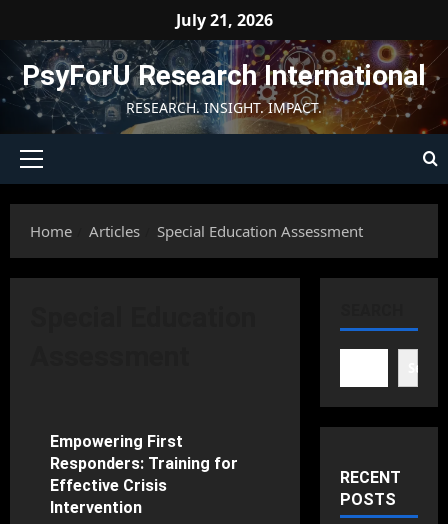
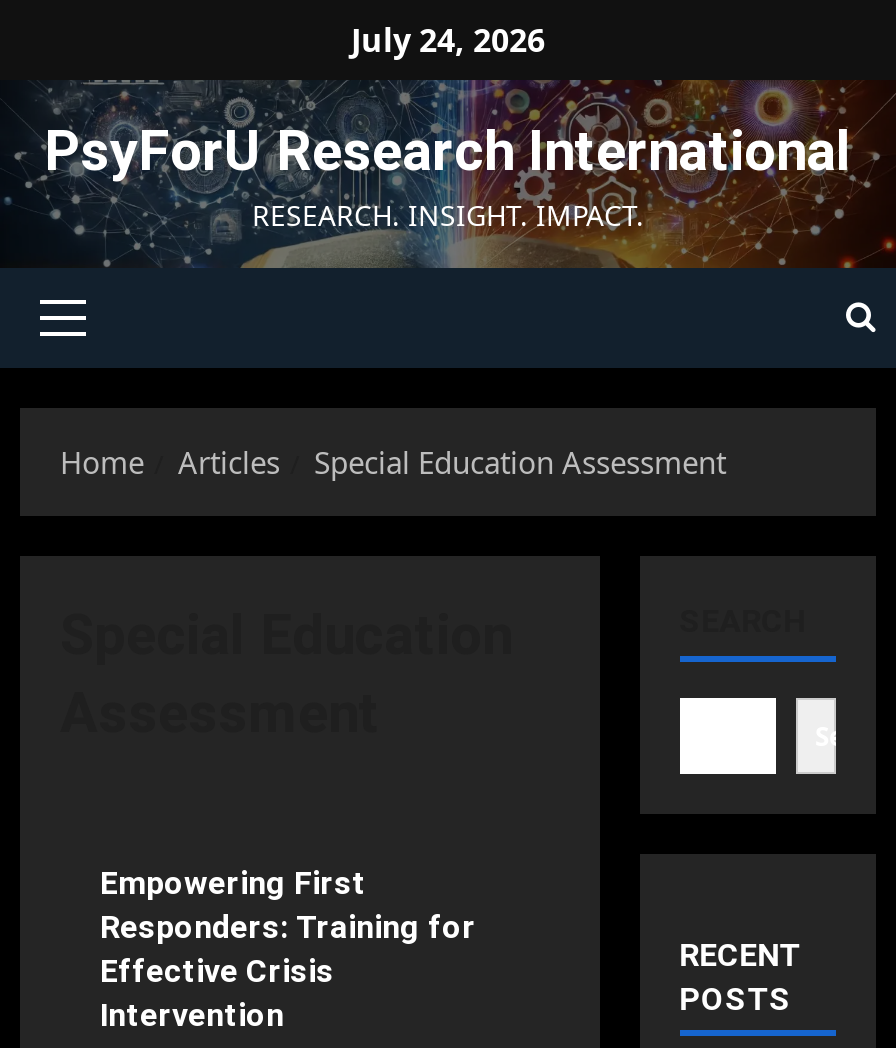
- July 21, 2026
+ July 24, 2026
